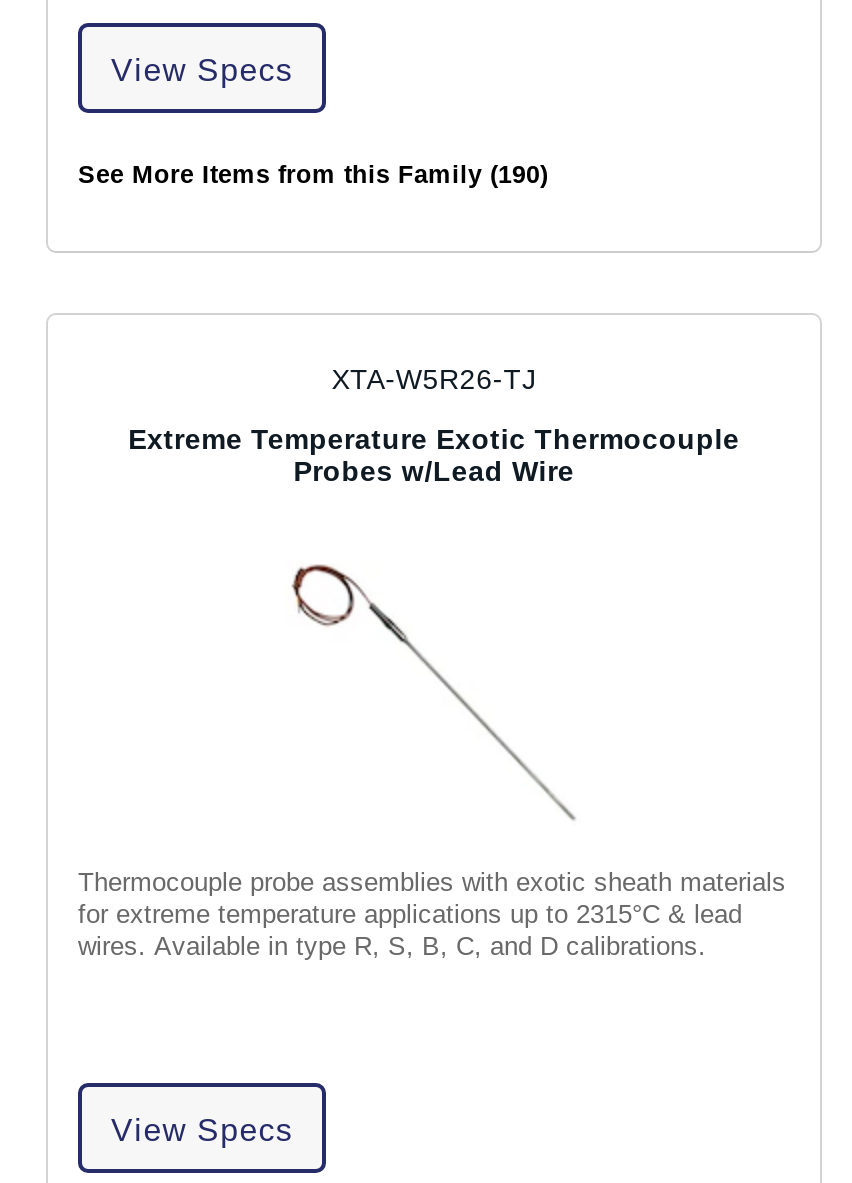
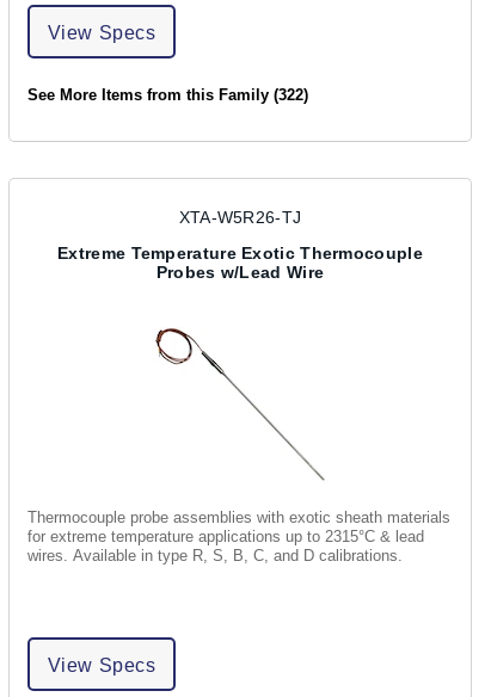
- See More Items from this Family (190)
+ See More Items from this Family (322)
